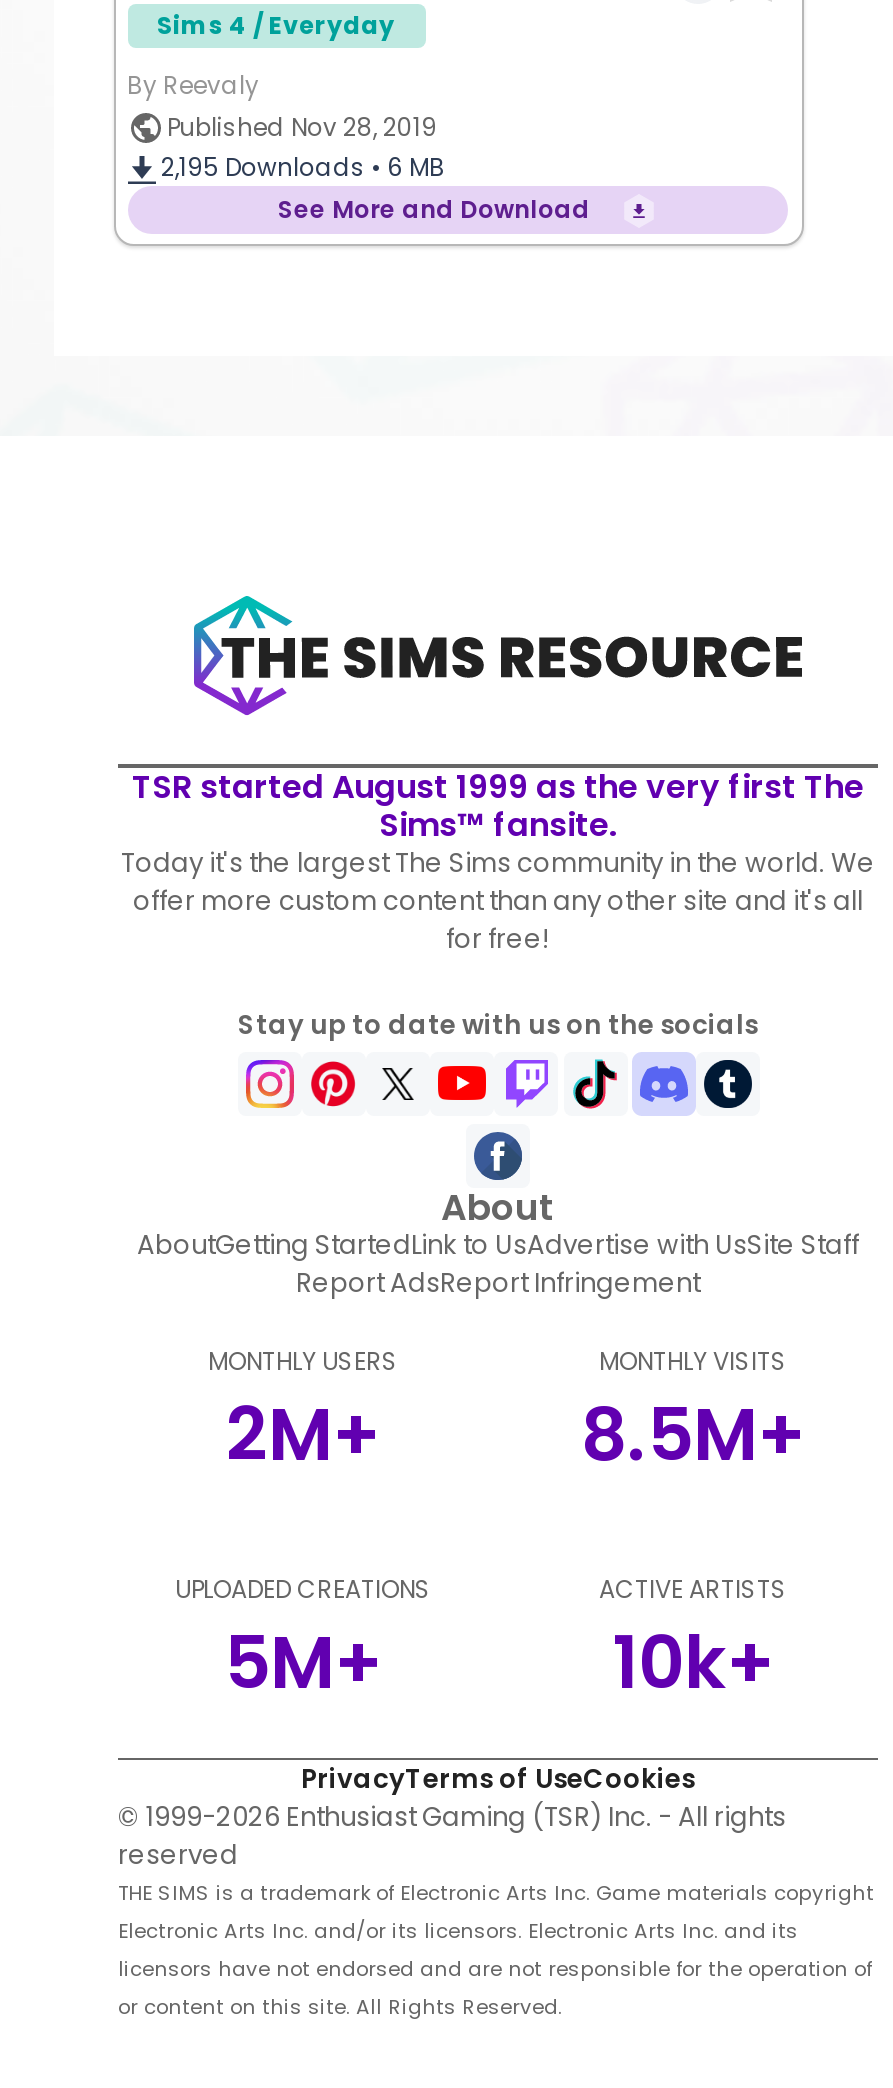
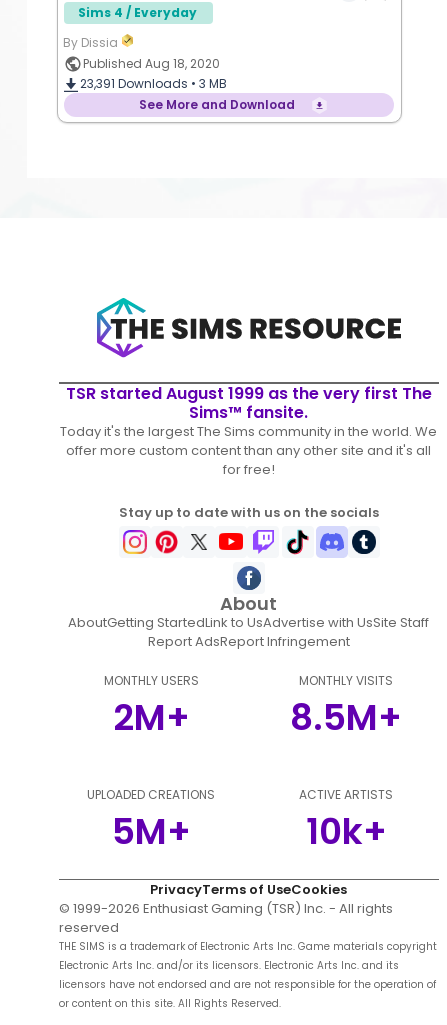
- By Reevaly
+ By Dissia

- Published Nov 28, 2019
+ Published Aug 18, 2020

- 2,195 Downloads • 6 MB
+ 23,391 Downloads • 3 MB
